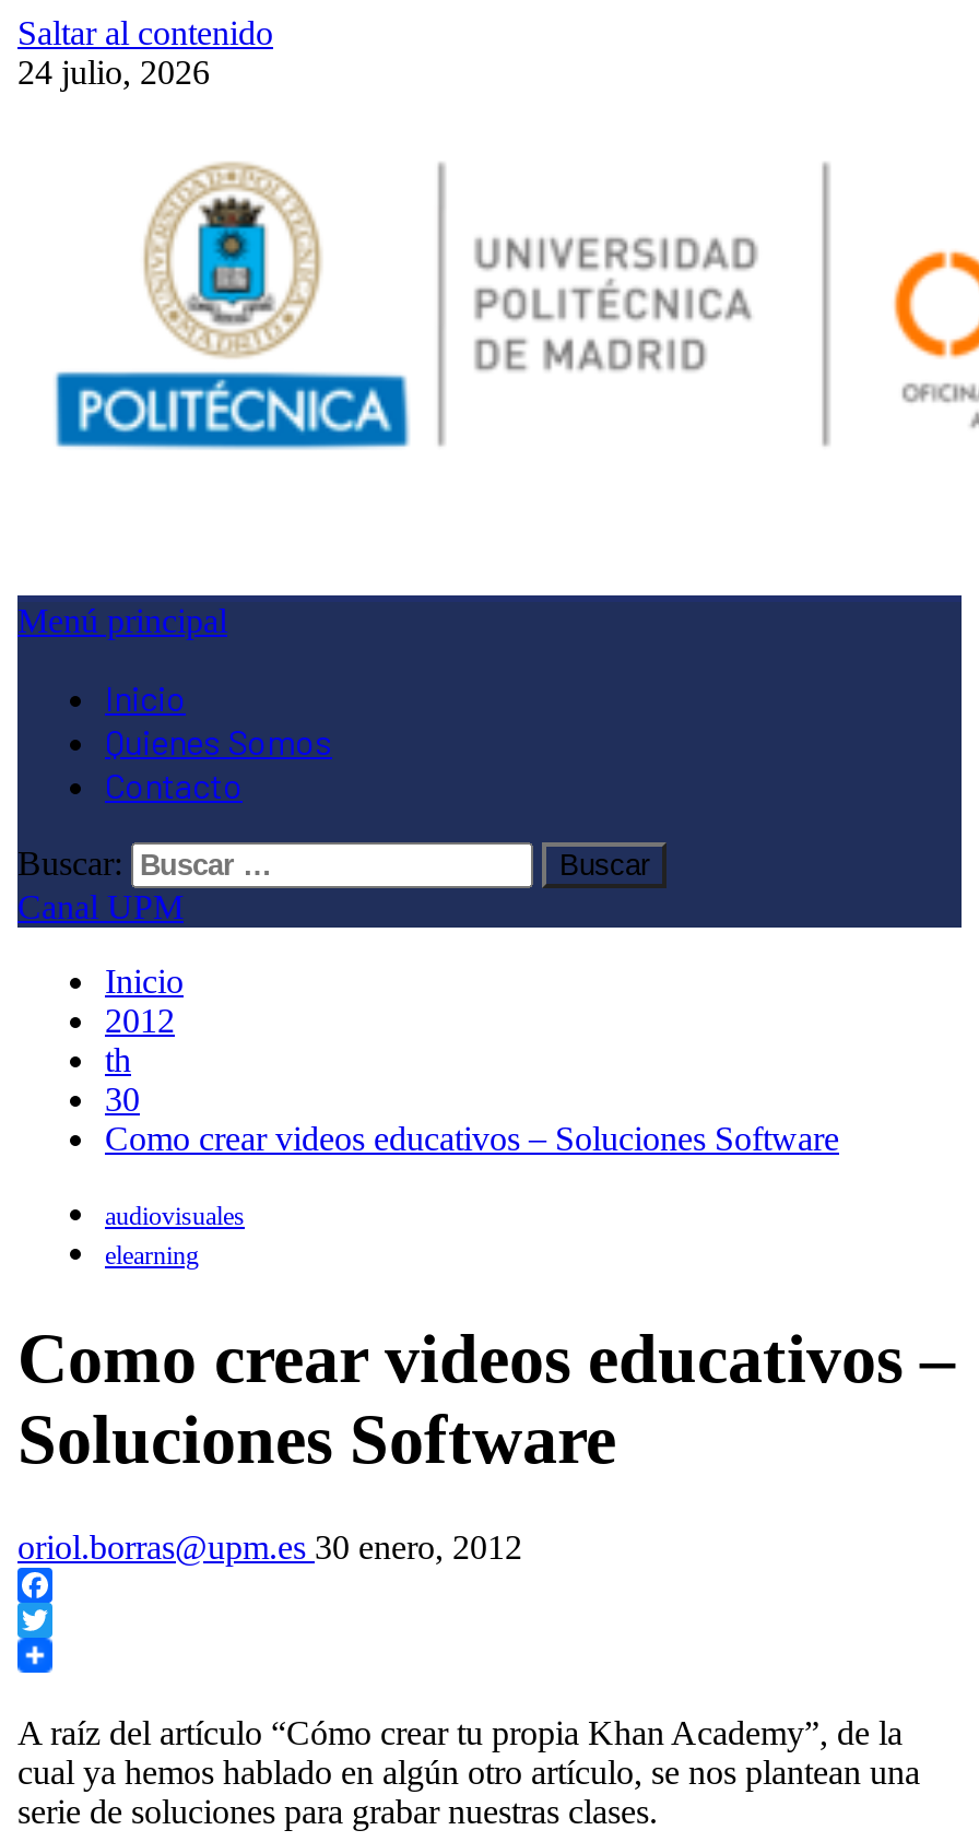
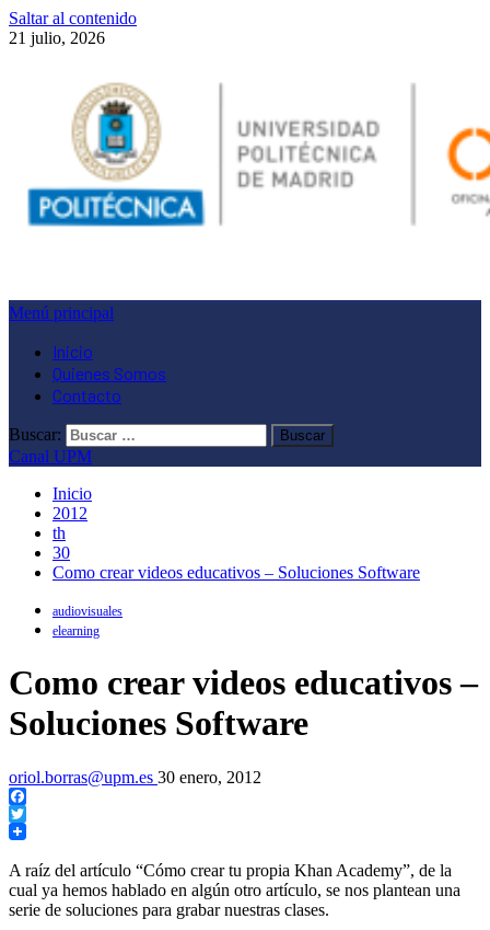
- 24 julio, 2026
+ 21 julio, 2026
